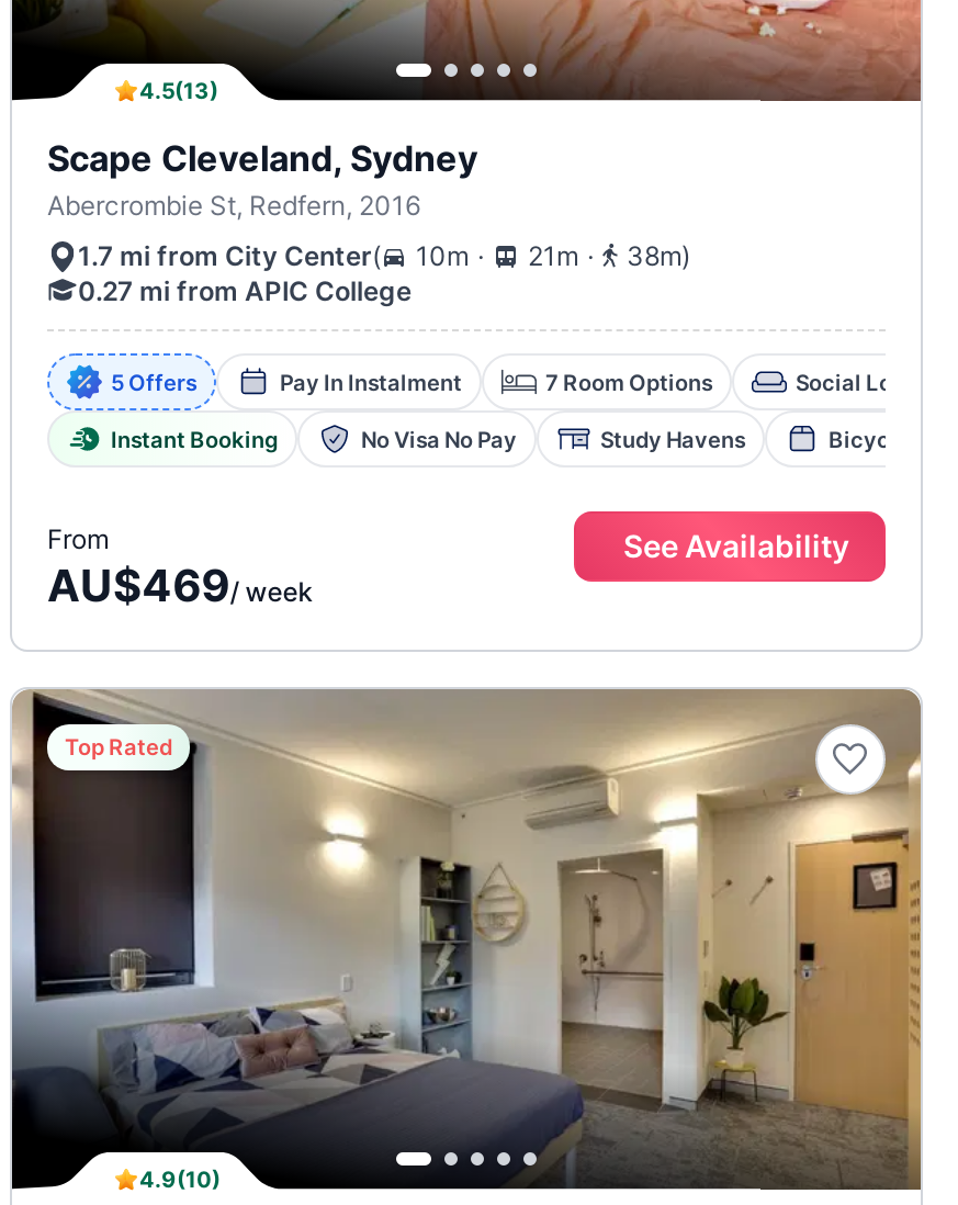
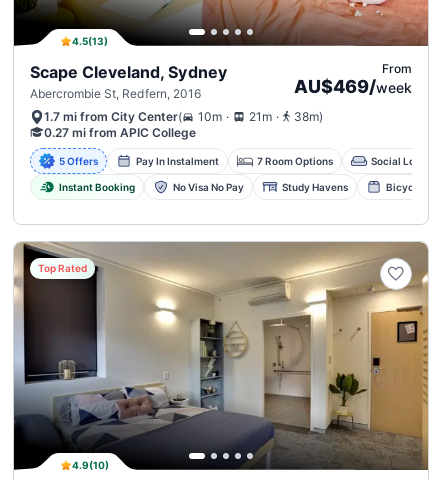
+ From
+ AU$469/week

- From
- AU$469/week

- See Availability
